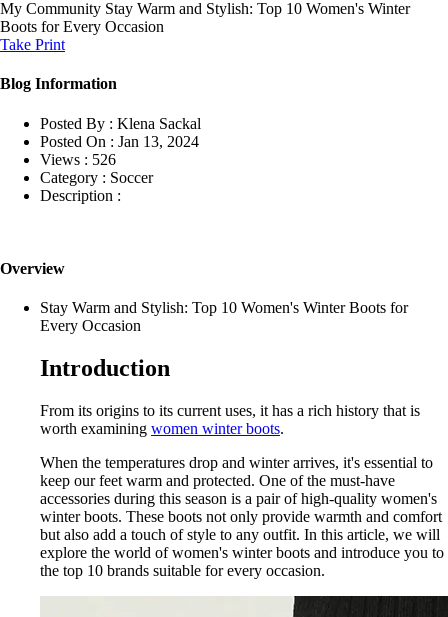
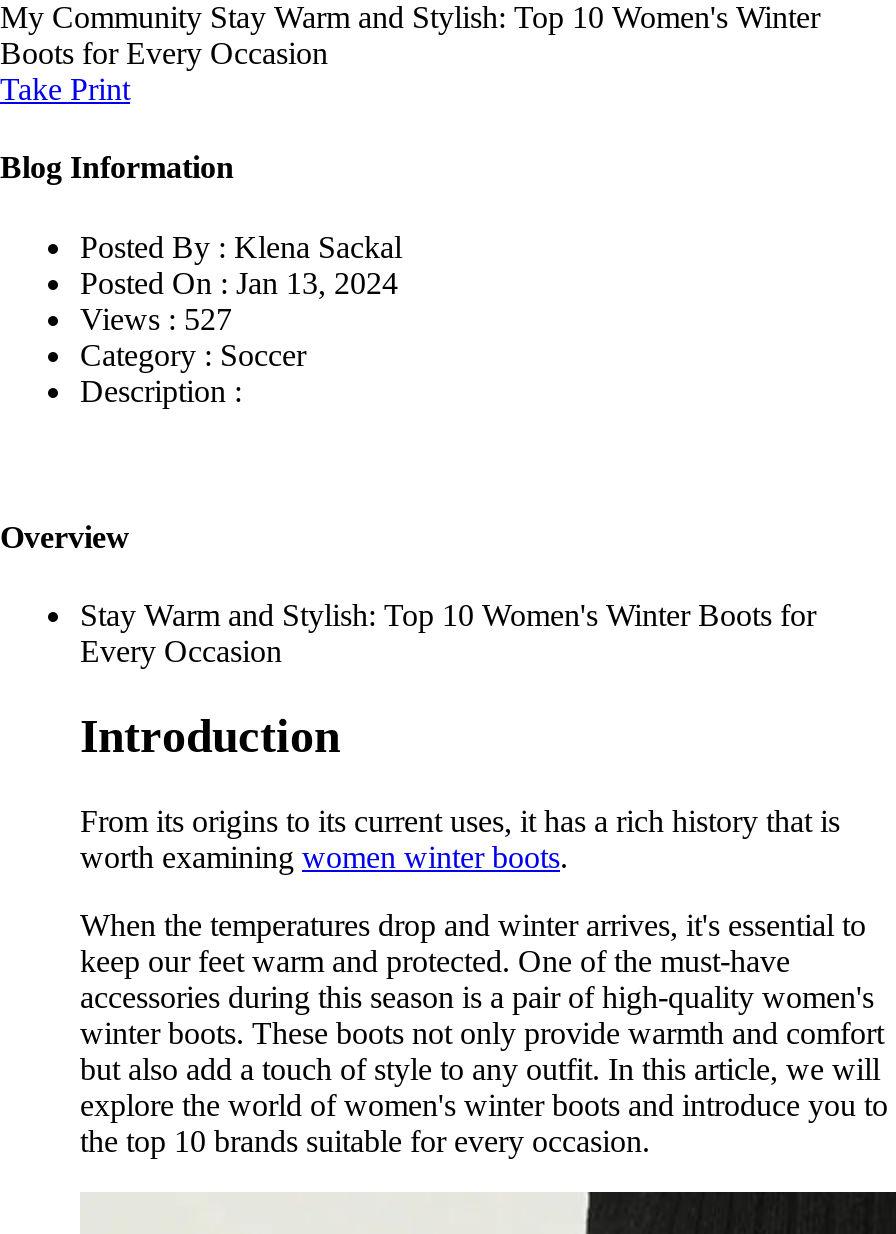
- Views : 526
+ Views : 527
